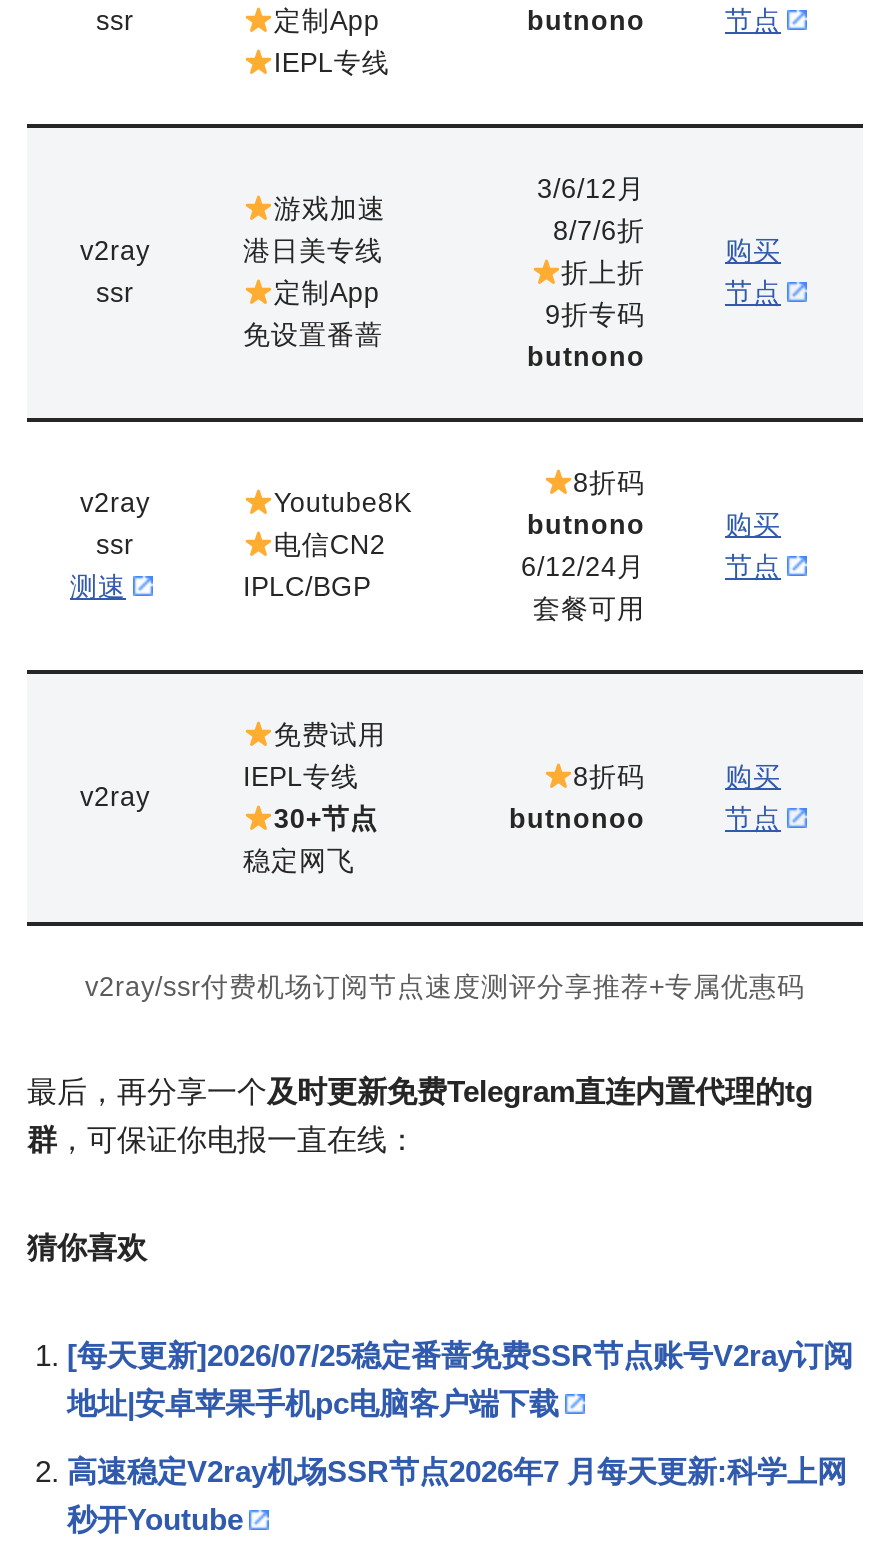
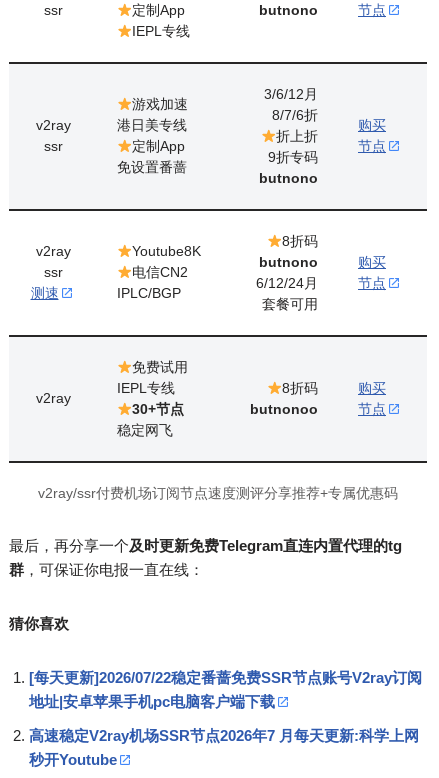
- [每天更新]2026/07/25稳定番蔷免费SSR节点账号V2ray订阅
+ [每天更新]2026/07/22稳定番蔷免费SSR节点账号V2ray订阅
